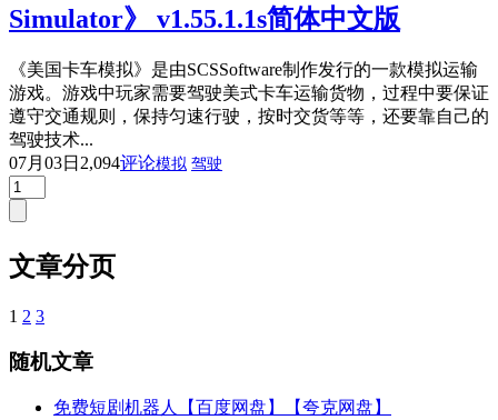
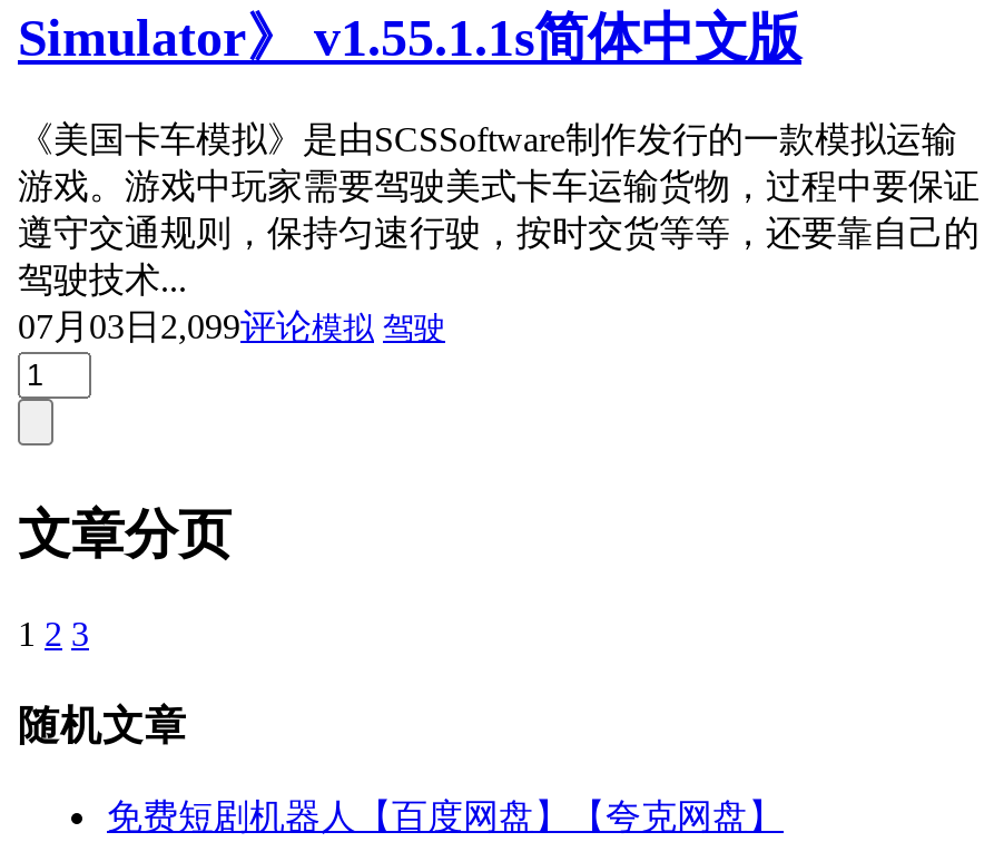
- 07月03日2,094评论模拟 驾驶
+ 07月03日2,099评论模拟 驾驶
